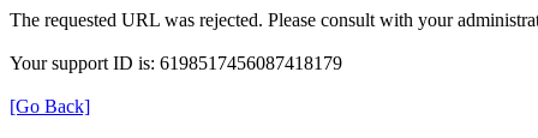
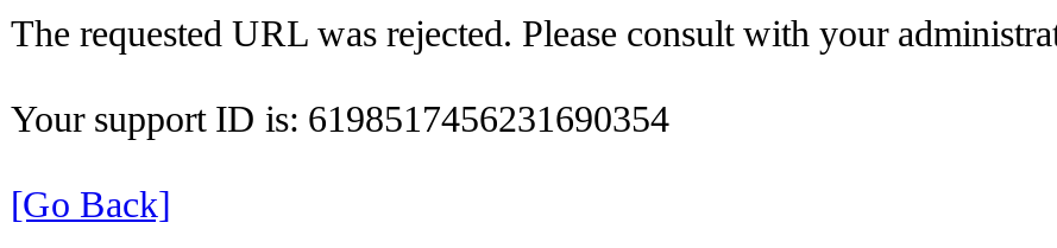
- Your support ID is: 6198517456087418179
+ Your support ID is: 6198517456231690354
